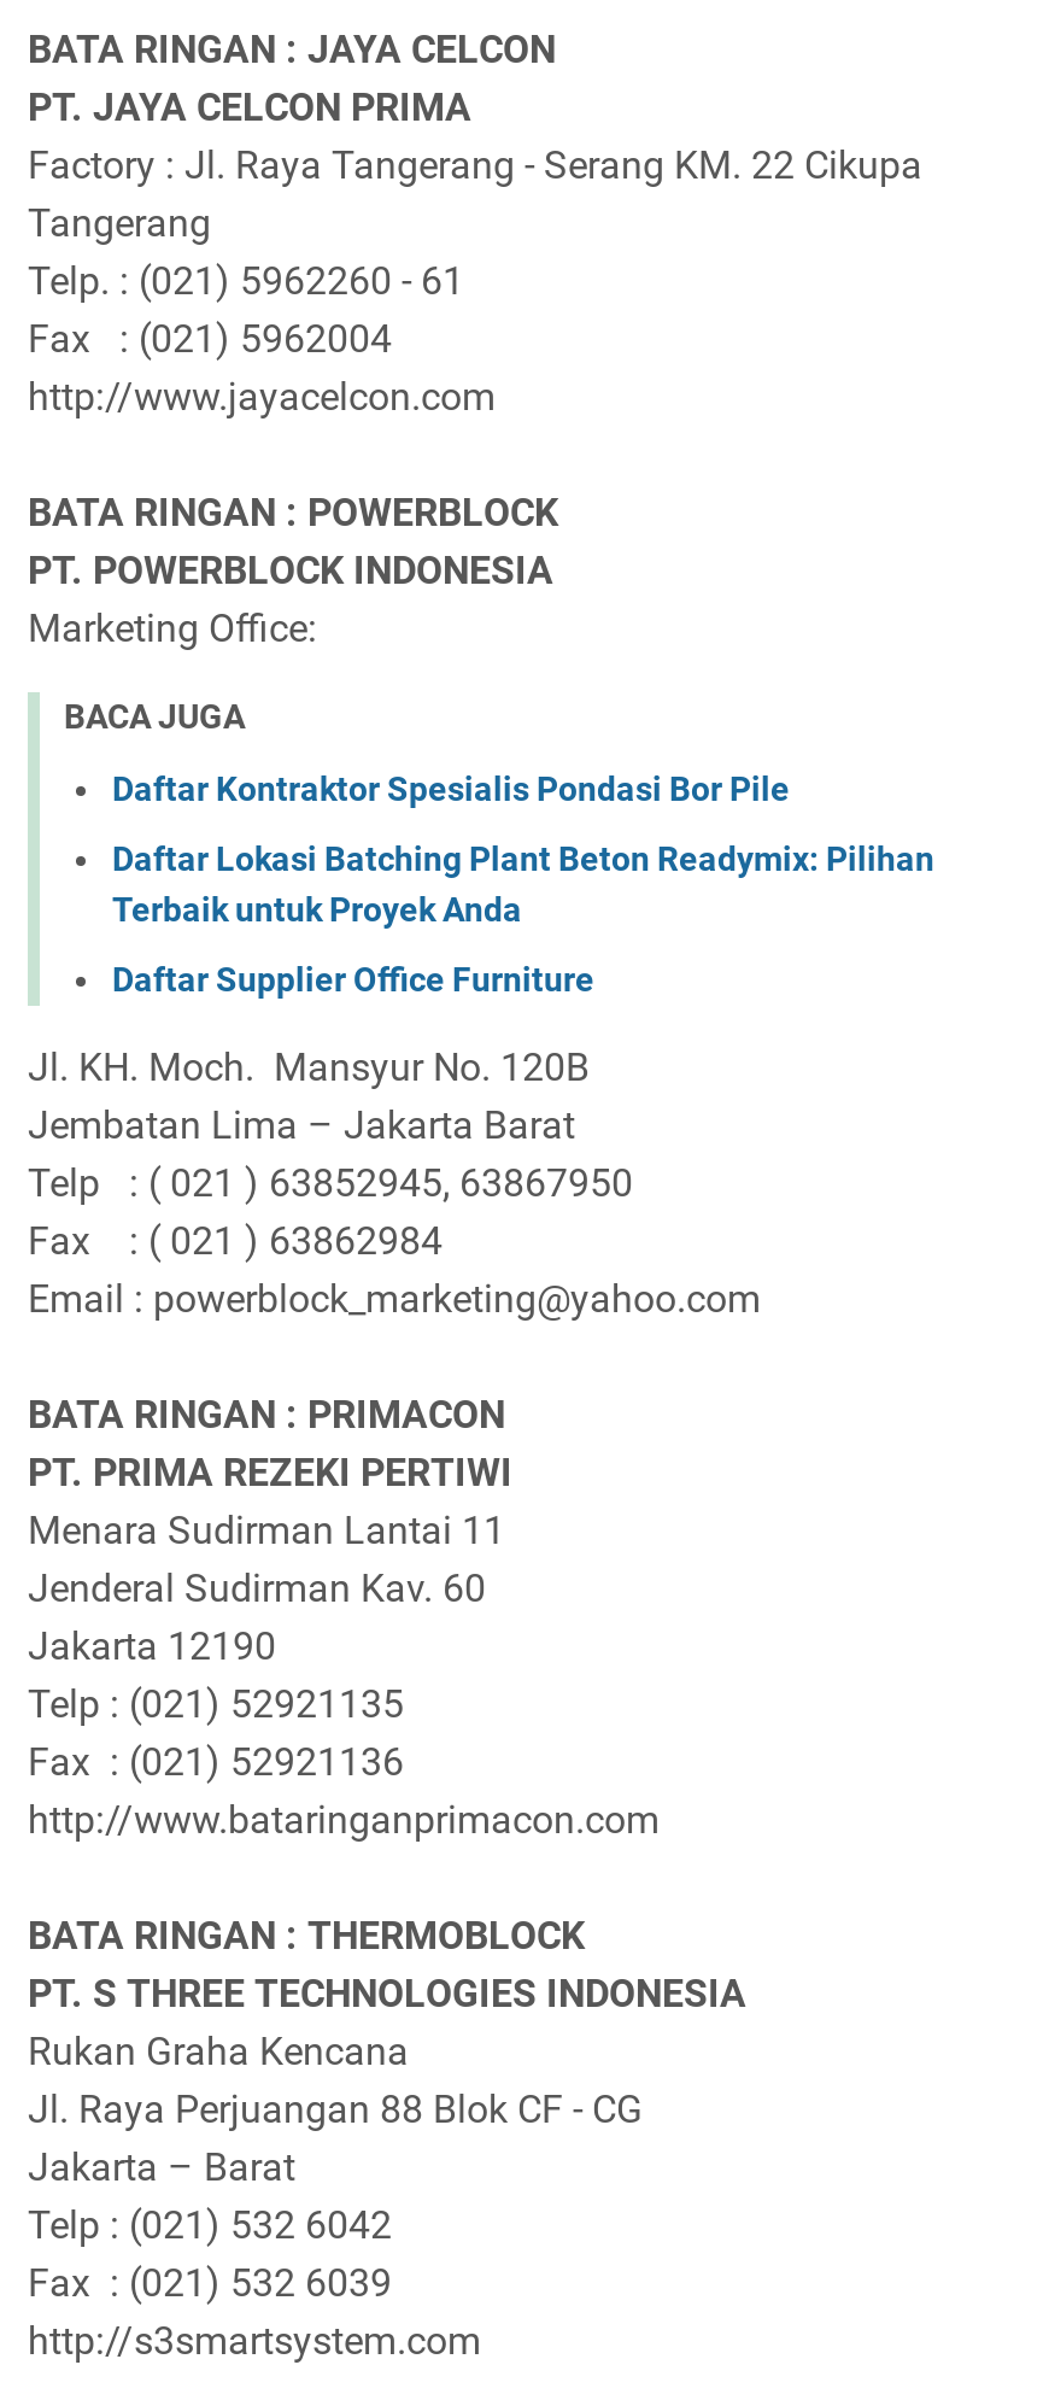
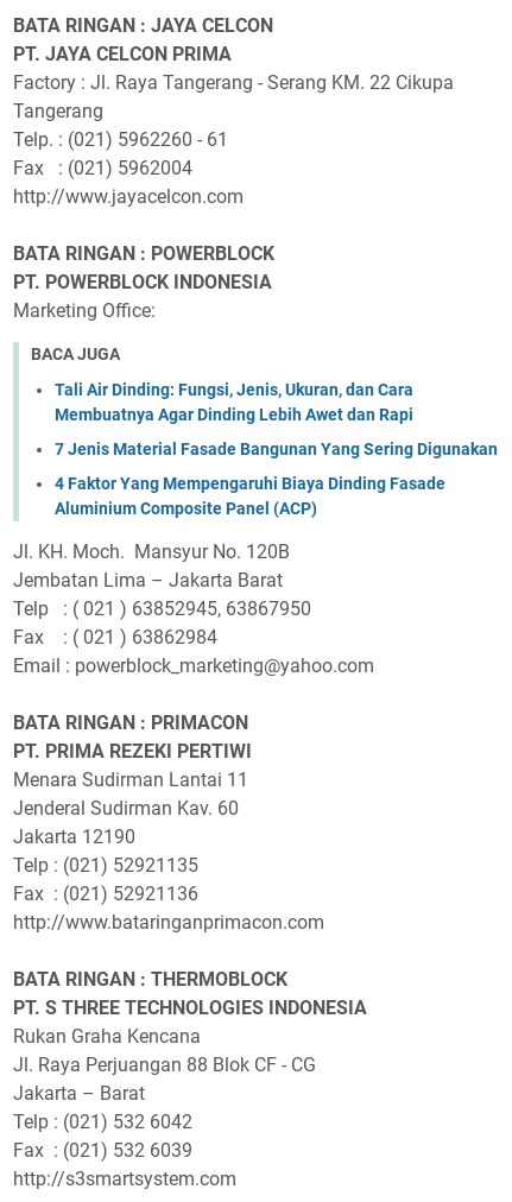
- Daftar Kontraktor Spesialis Pondasi Bor Pile
+ Tali Air Dinding: Fungsi, Jenis, Ukuran, dan Cara
+ Membuatnya Agar Dinding Lebih Awet dan Rapi

- Daftar Lokasi Batching Plant Beton Readymix: Pilihan
- Terbaik untuk Proyek Anda
+ 7 Jenis Material Fasade Bangunan Yang Sering Digunakan

- Daftar Supplier Office Furniture
+ 4 Faktor Yang Mempengaruhi Biaya Dinding Fasade
+ Aluminium Composite Panel (ACP)
